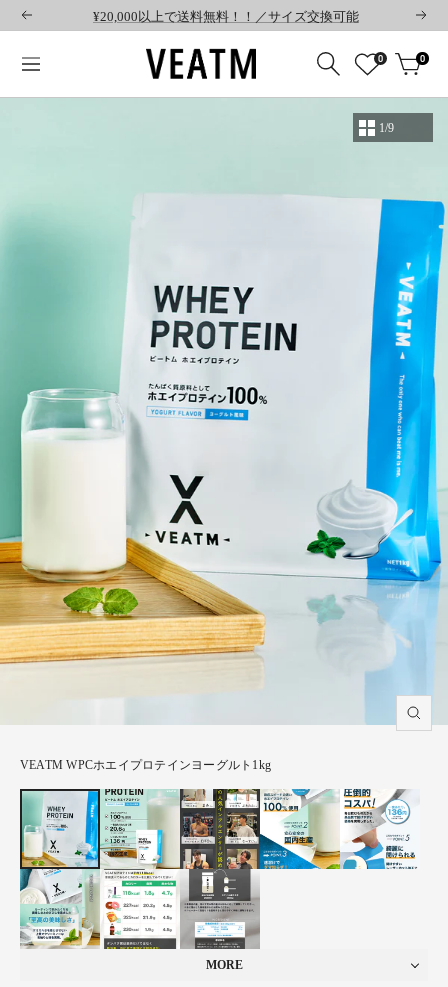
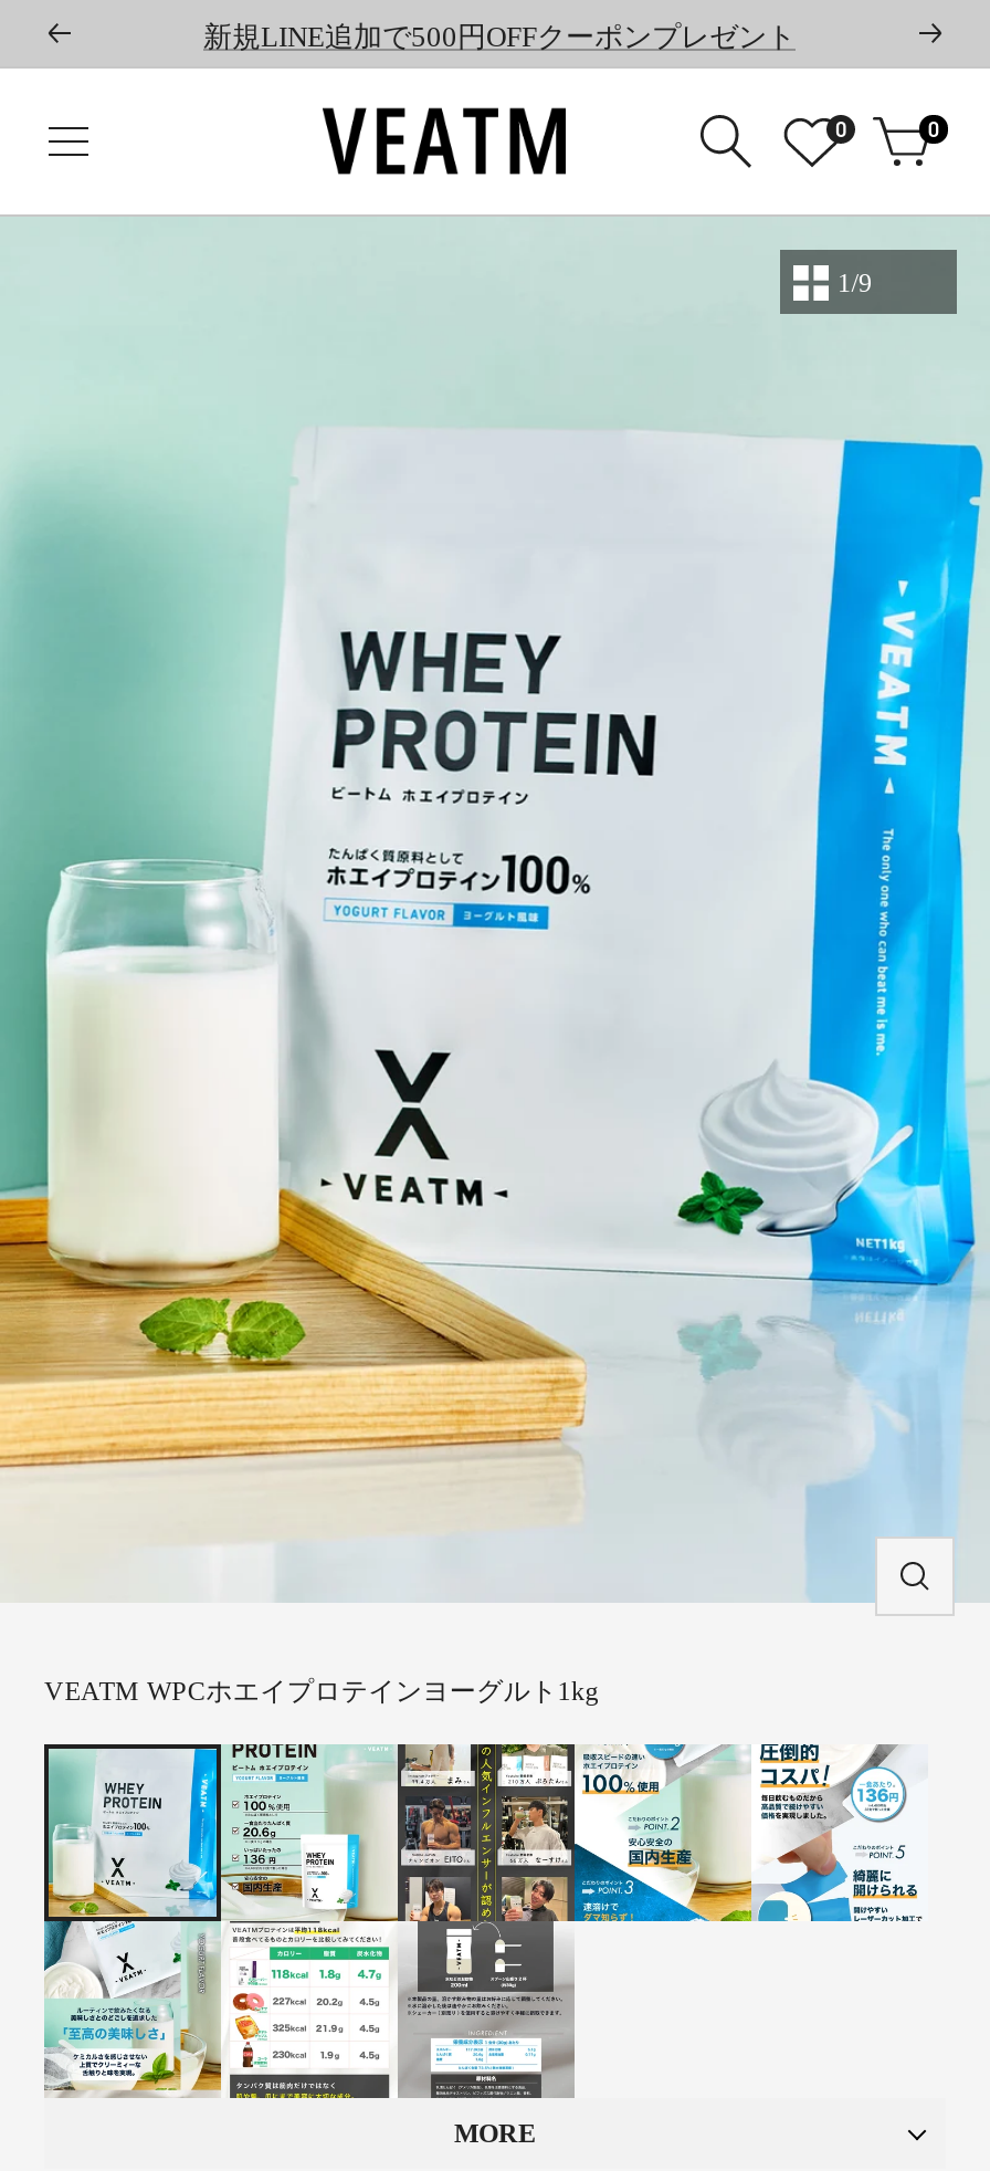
- ¥20,000以上で送料無料！！／サイズ交換可能
+ 新規LINE追加で500円OFFクーポンプレゼント
